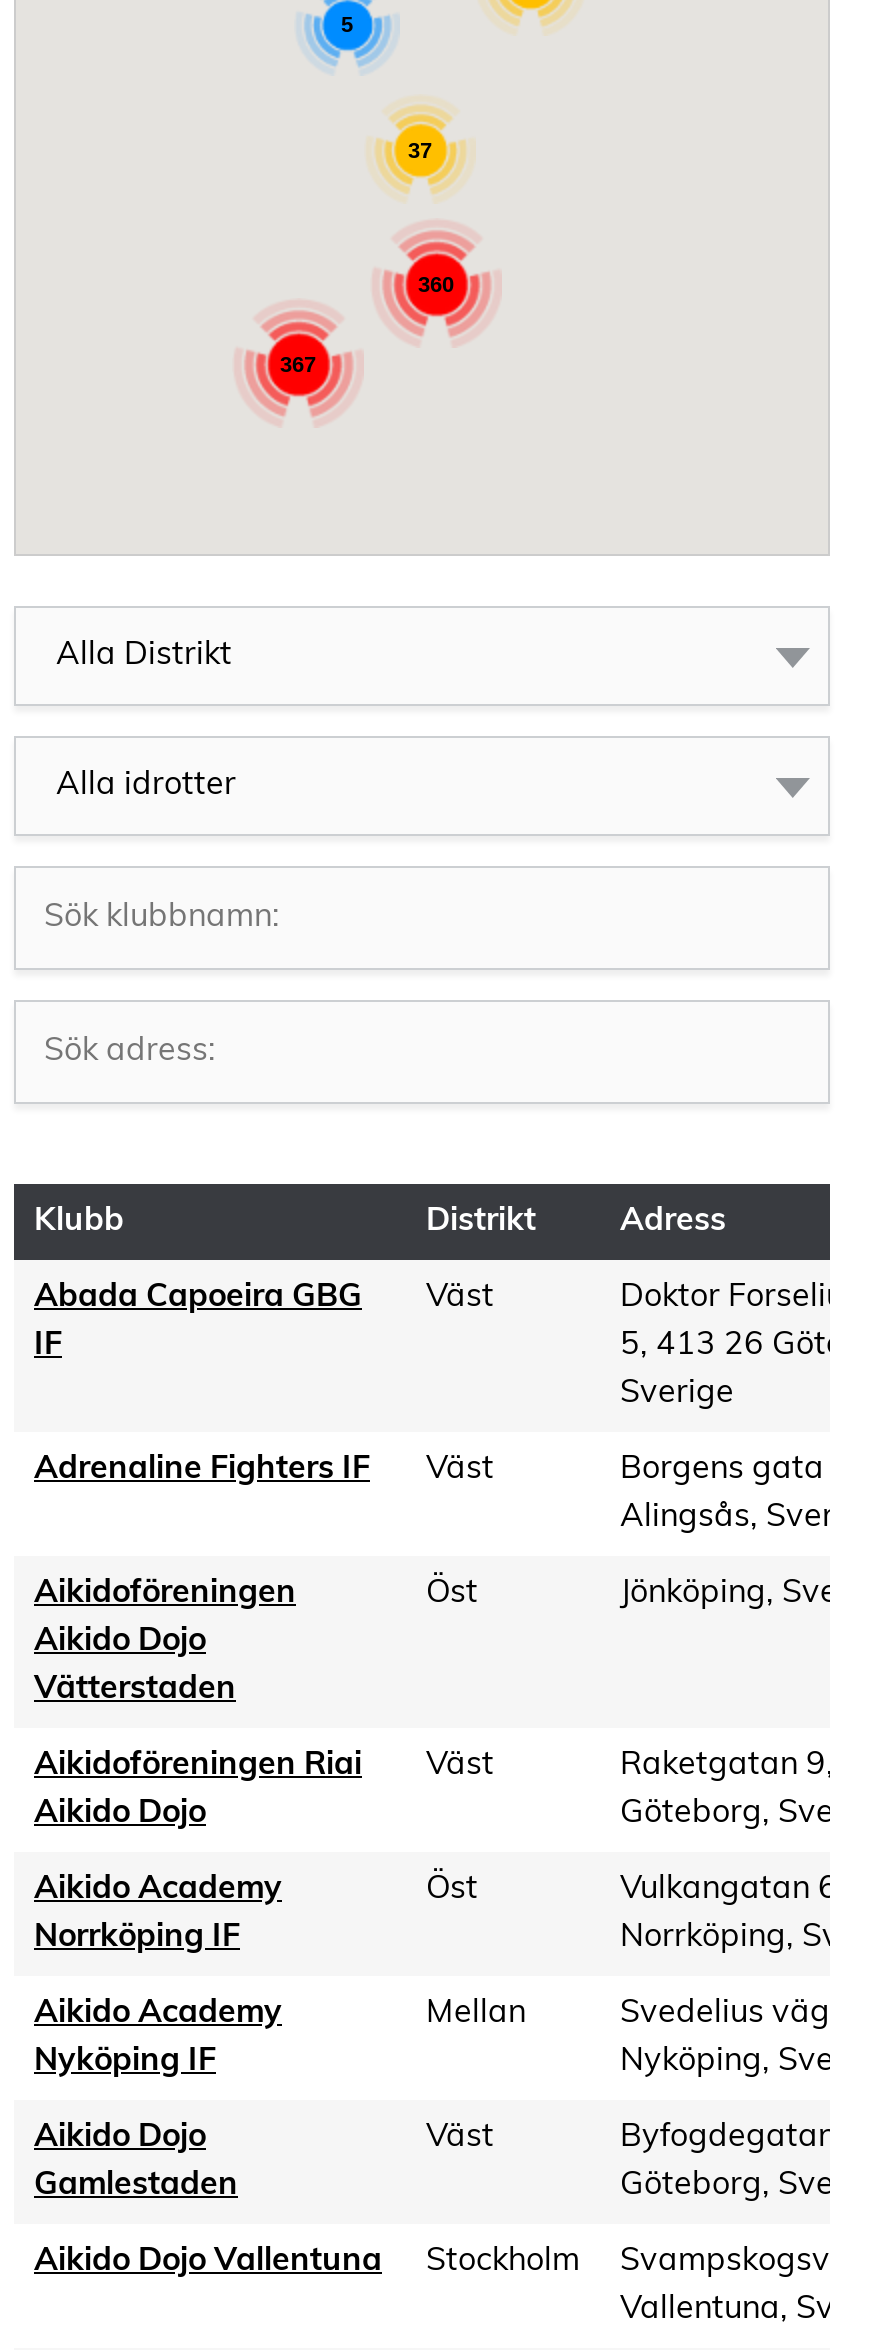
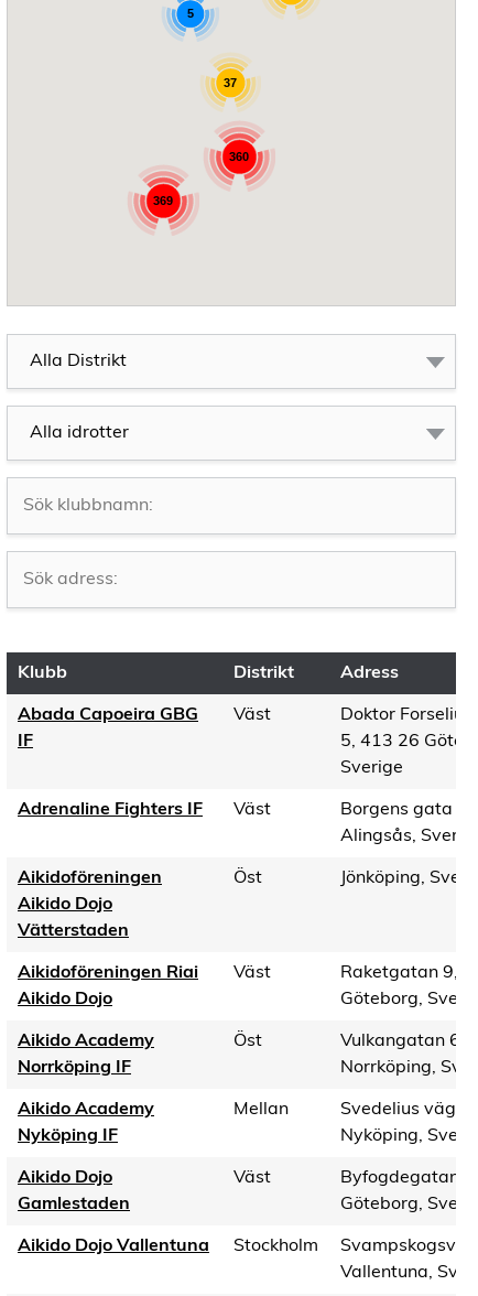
- 367
+ 369
